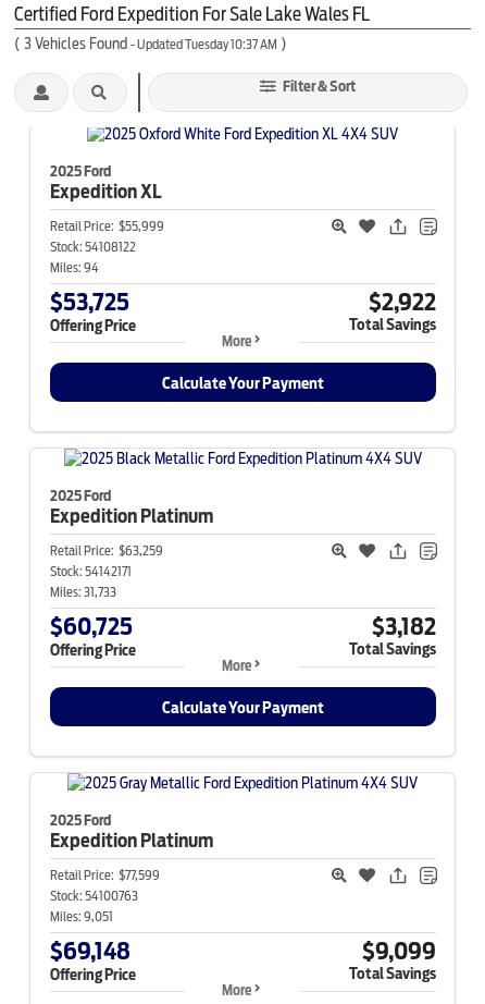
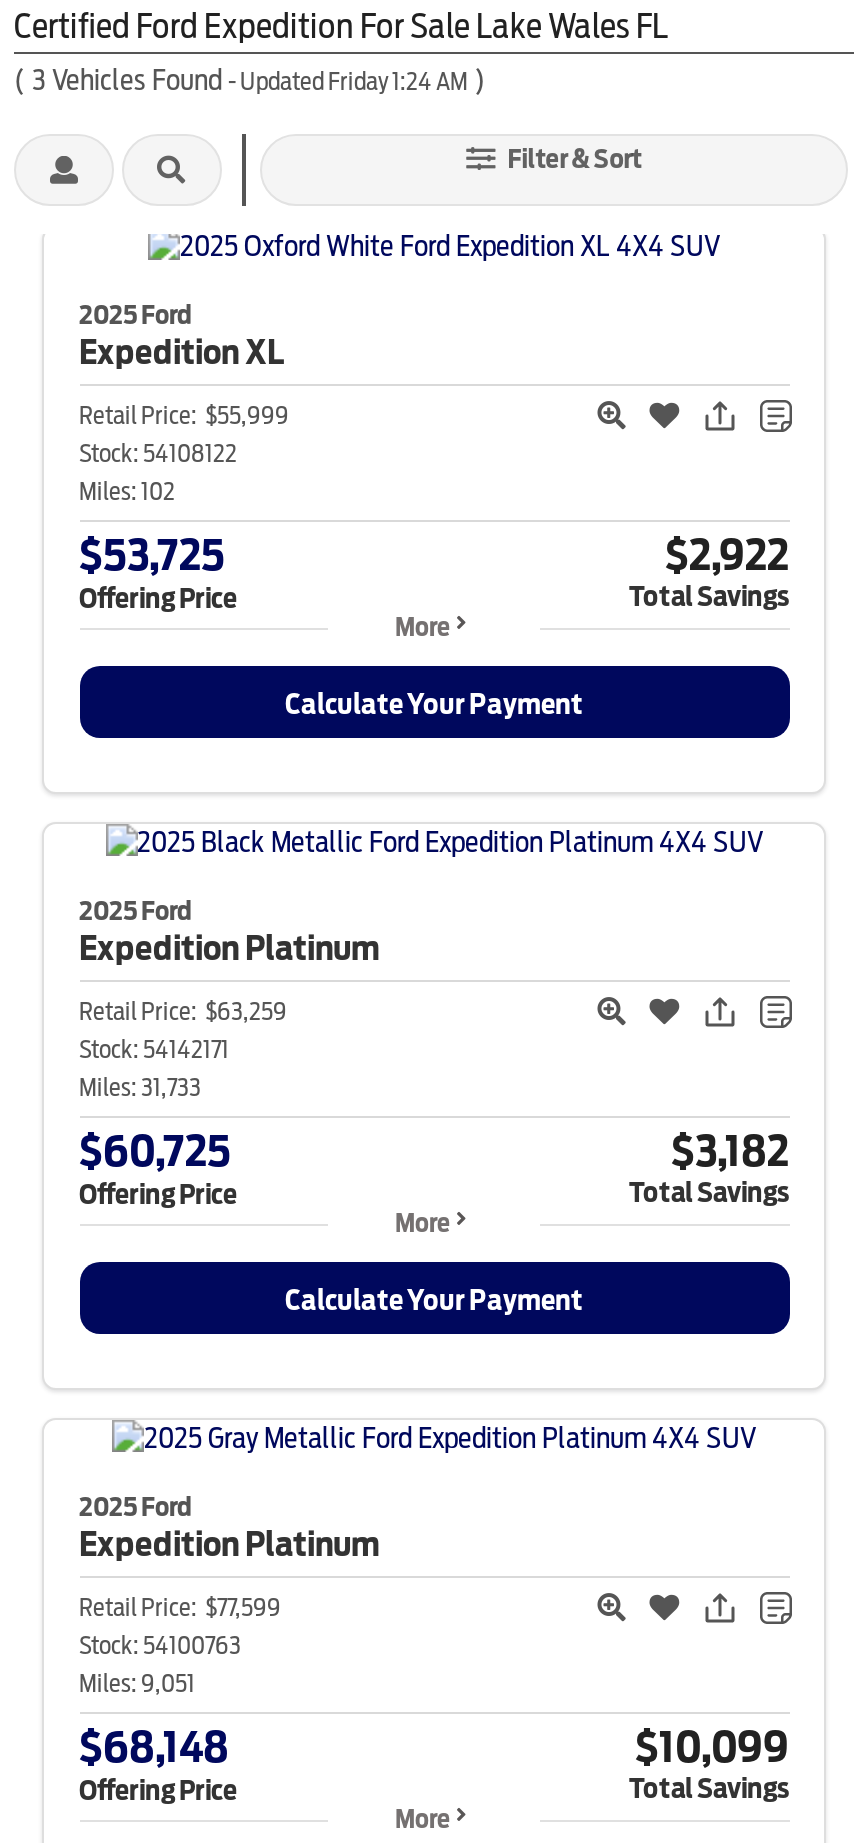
- (3 Vehicles Found - Updated Tuesday 10:37 AM)
+ (3 Vehicles Found - Updated Friday 1:24 AM)

- Miles: 94
+ Miles: 102

- $69,148
+ $68,148

- $9,099
+ $10,099
